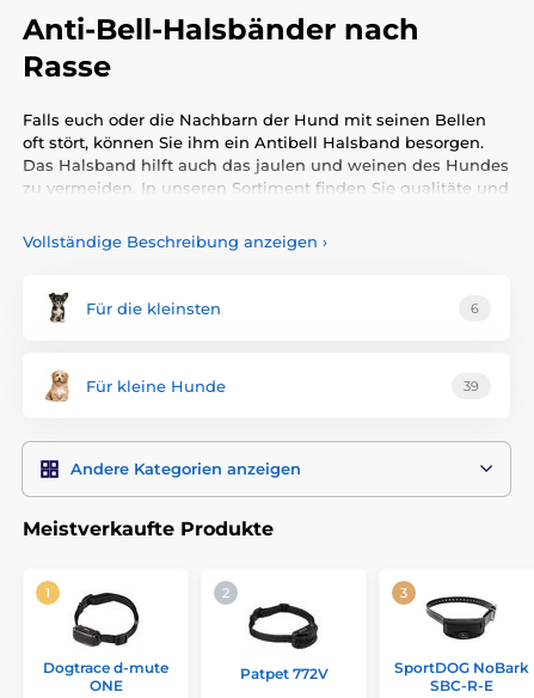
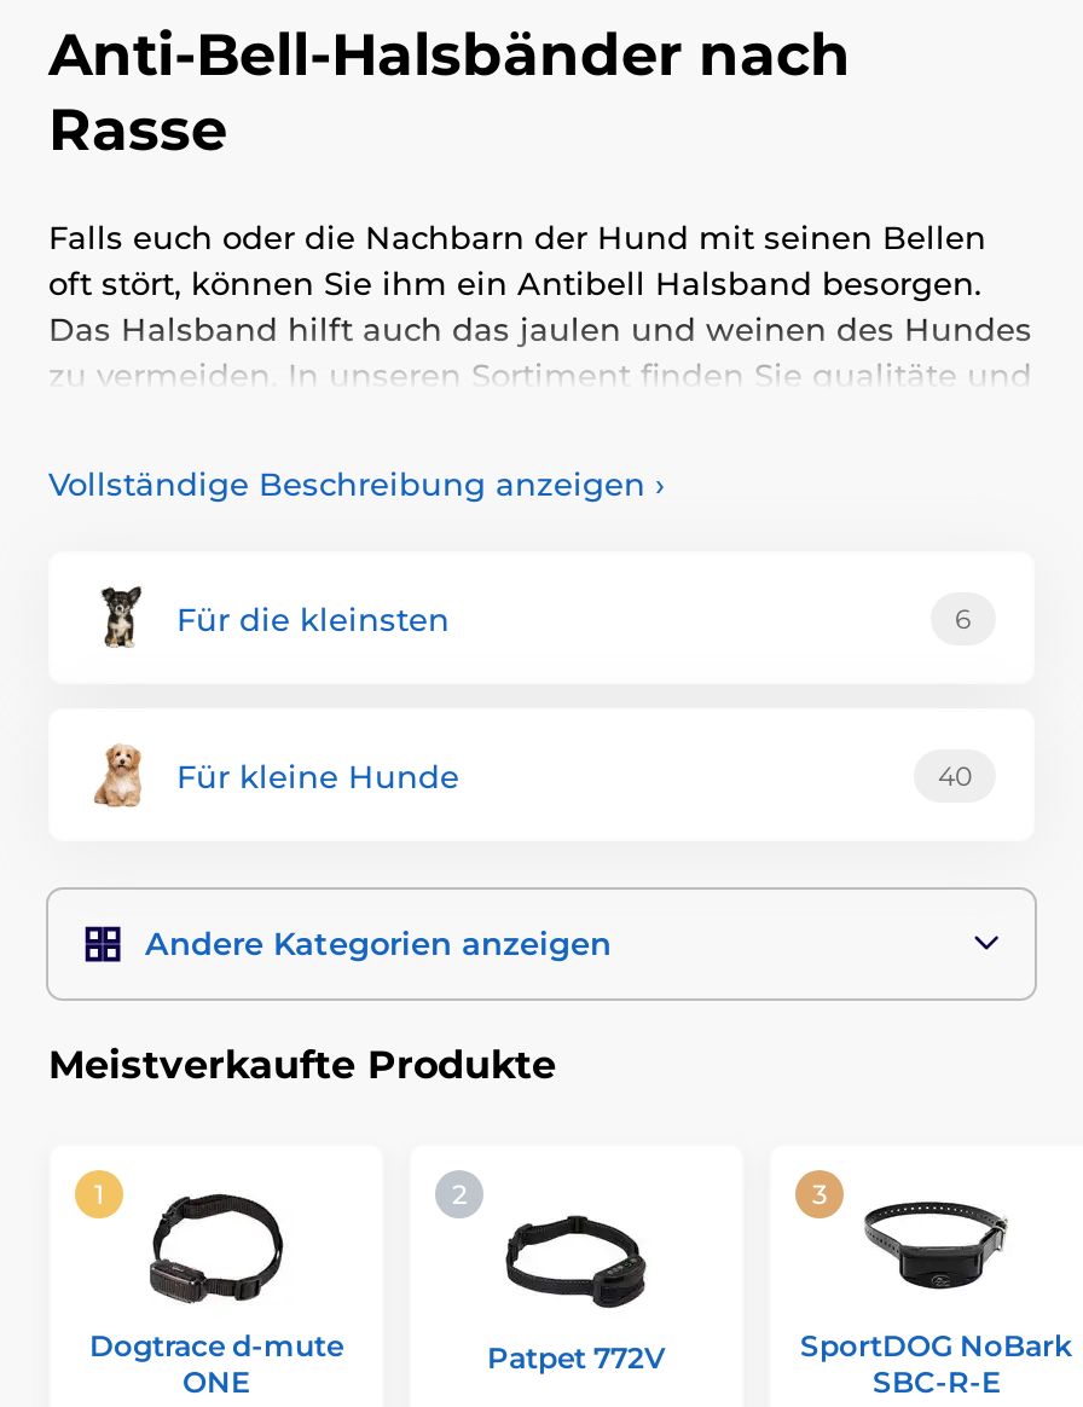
- 39
+ 40
